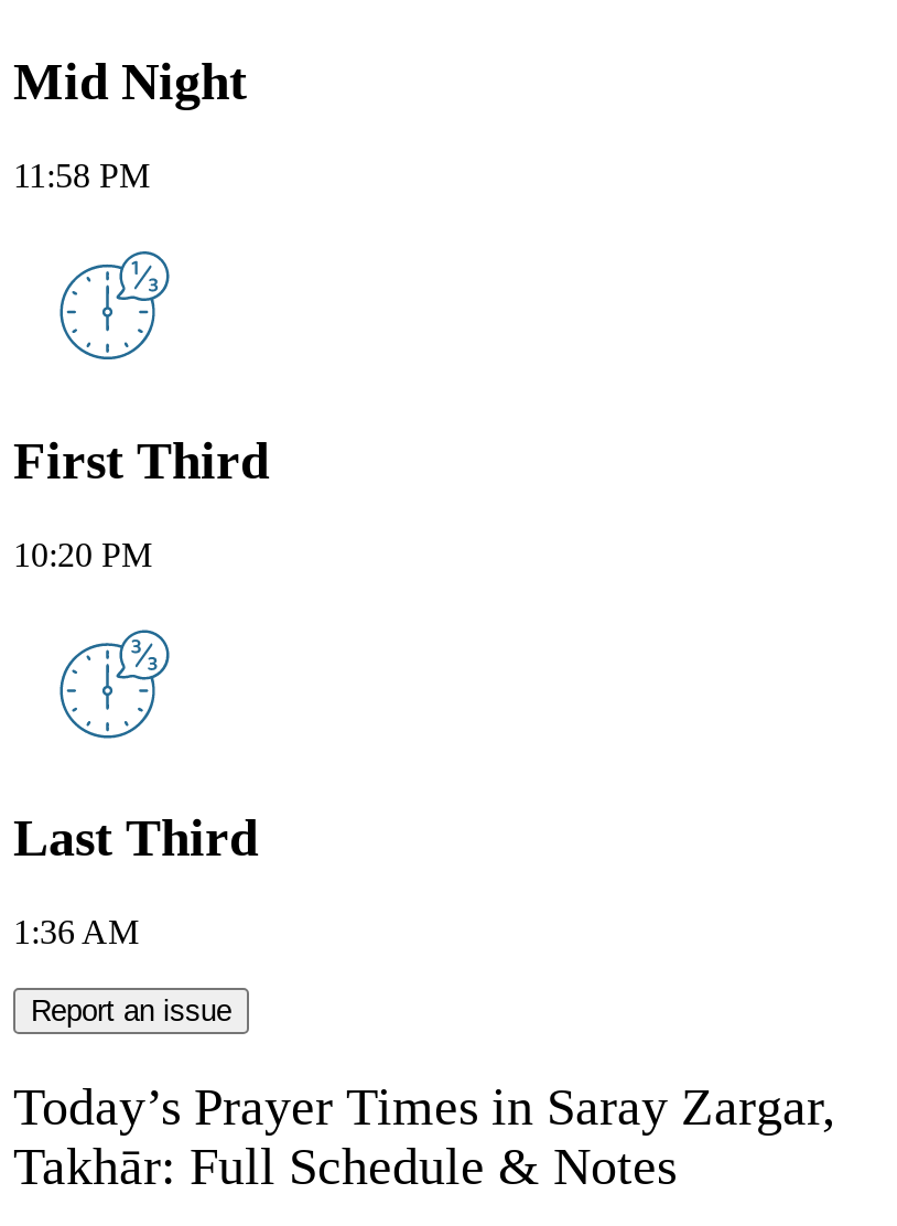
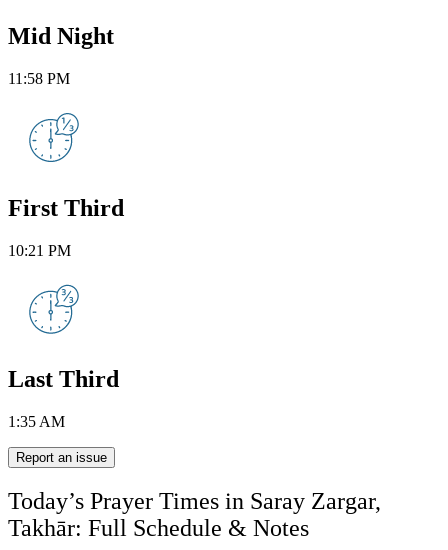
- 10:20 PM
+ 10:21 PM

- 1:36 AM
+ 1:35 AM
